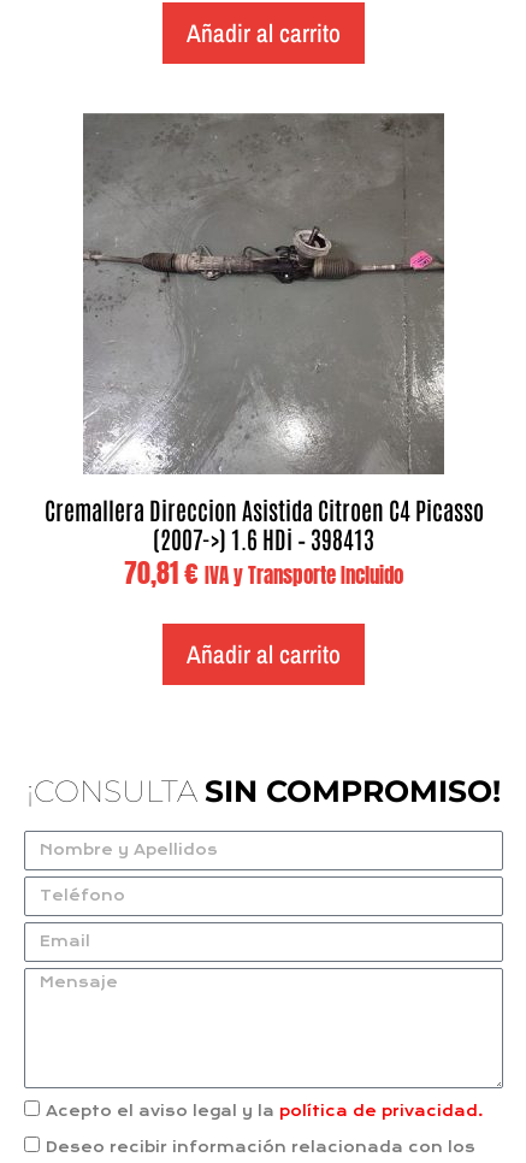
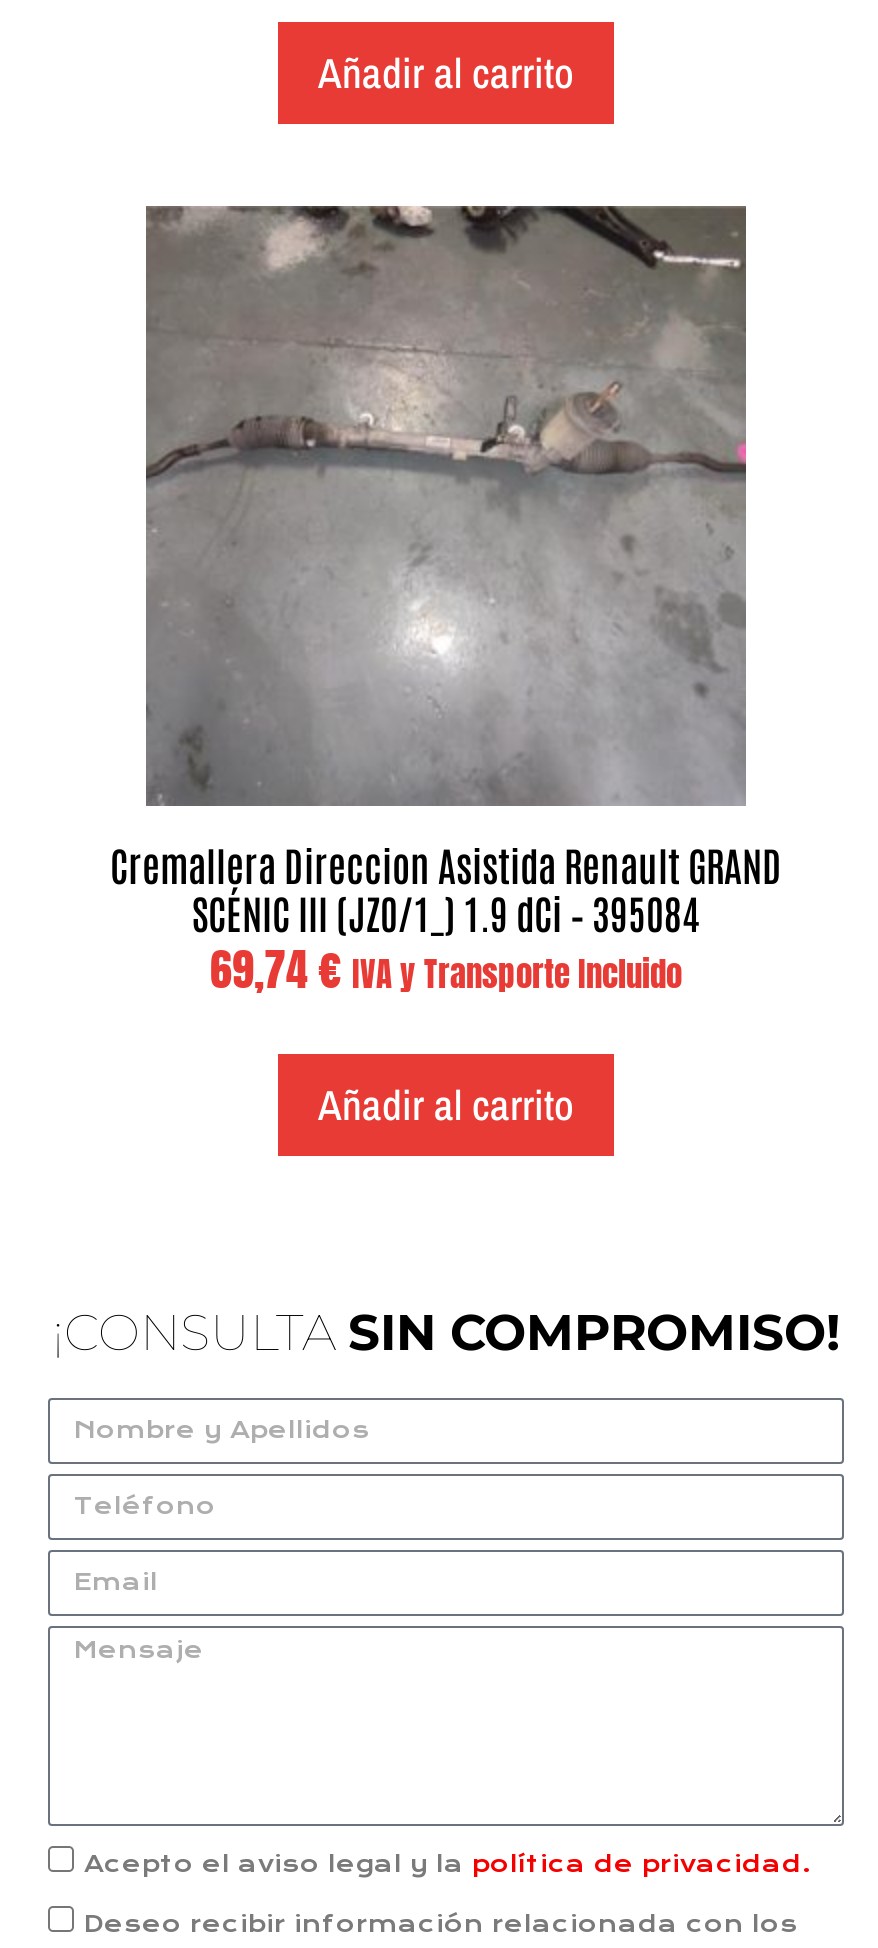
- [image]
- Cremallera Direccion Asistida Citroen C4 Picasso
- (2007->) 1.6 HDi – 398413
- 70,81 € IVA y Transporte Incluido
+ [image]
+ Cremallera Direccion Asistida Renault GRAND
+ SCÉNIC III (JZ0/1_) 1.9 dCi – 395084
+ 69,74 € IVA y Transporte Incluido
